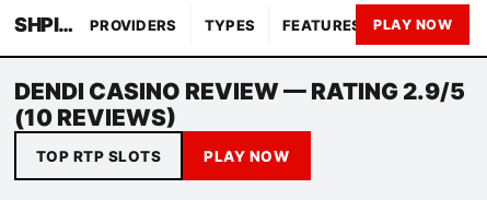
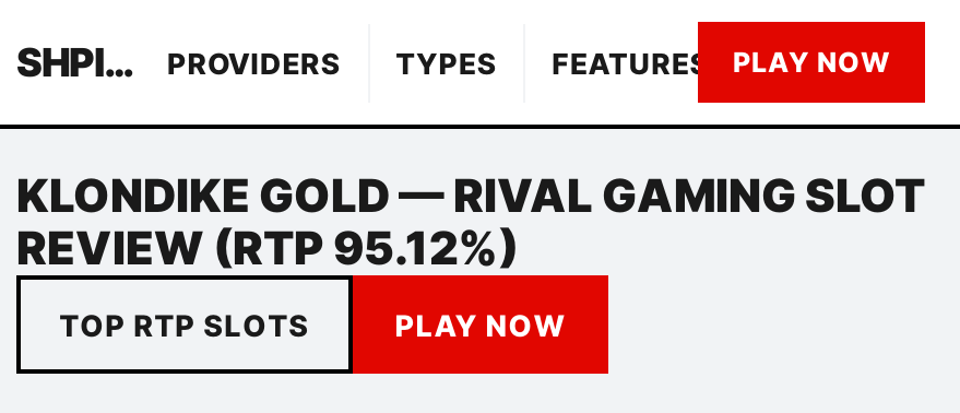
- DENDI CASINO REVIEW — RATING 2.9/5
- (10 REVIEWS)
+ KLONDIKE GOLD — RIVAL GAMING SLOT
+ REVIEW (RTP 95.12%)
